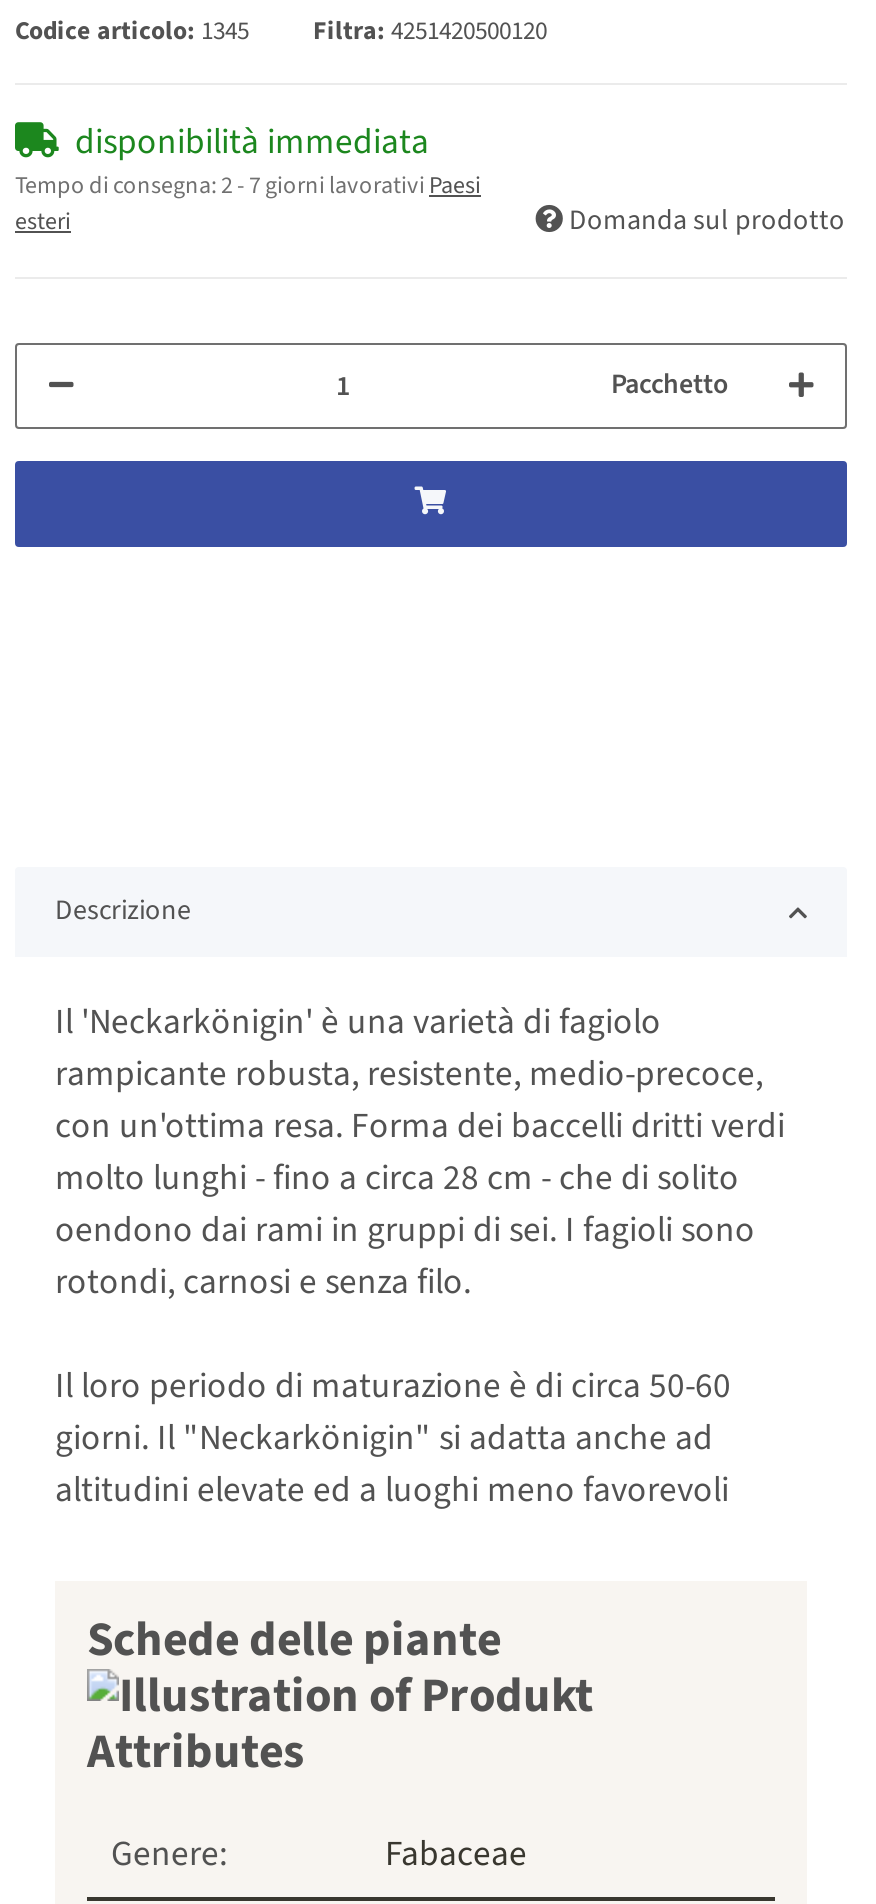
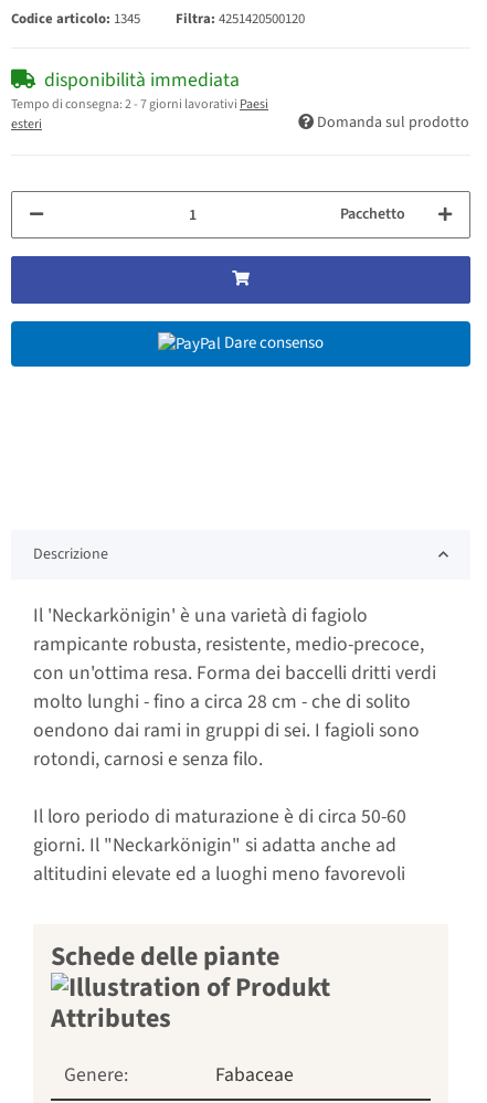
+ Dare consenso
